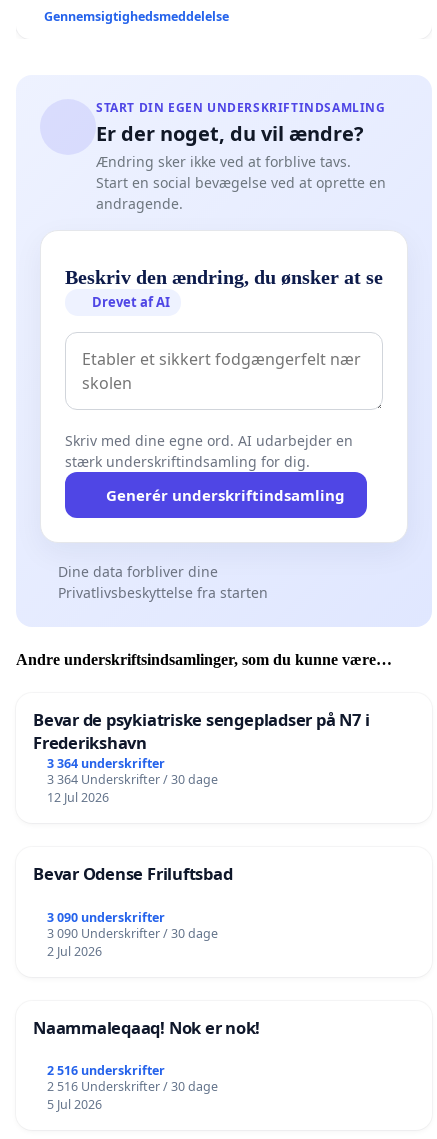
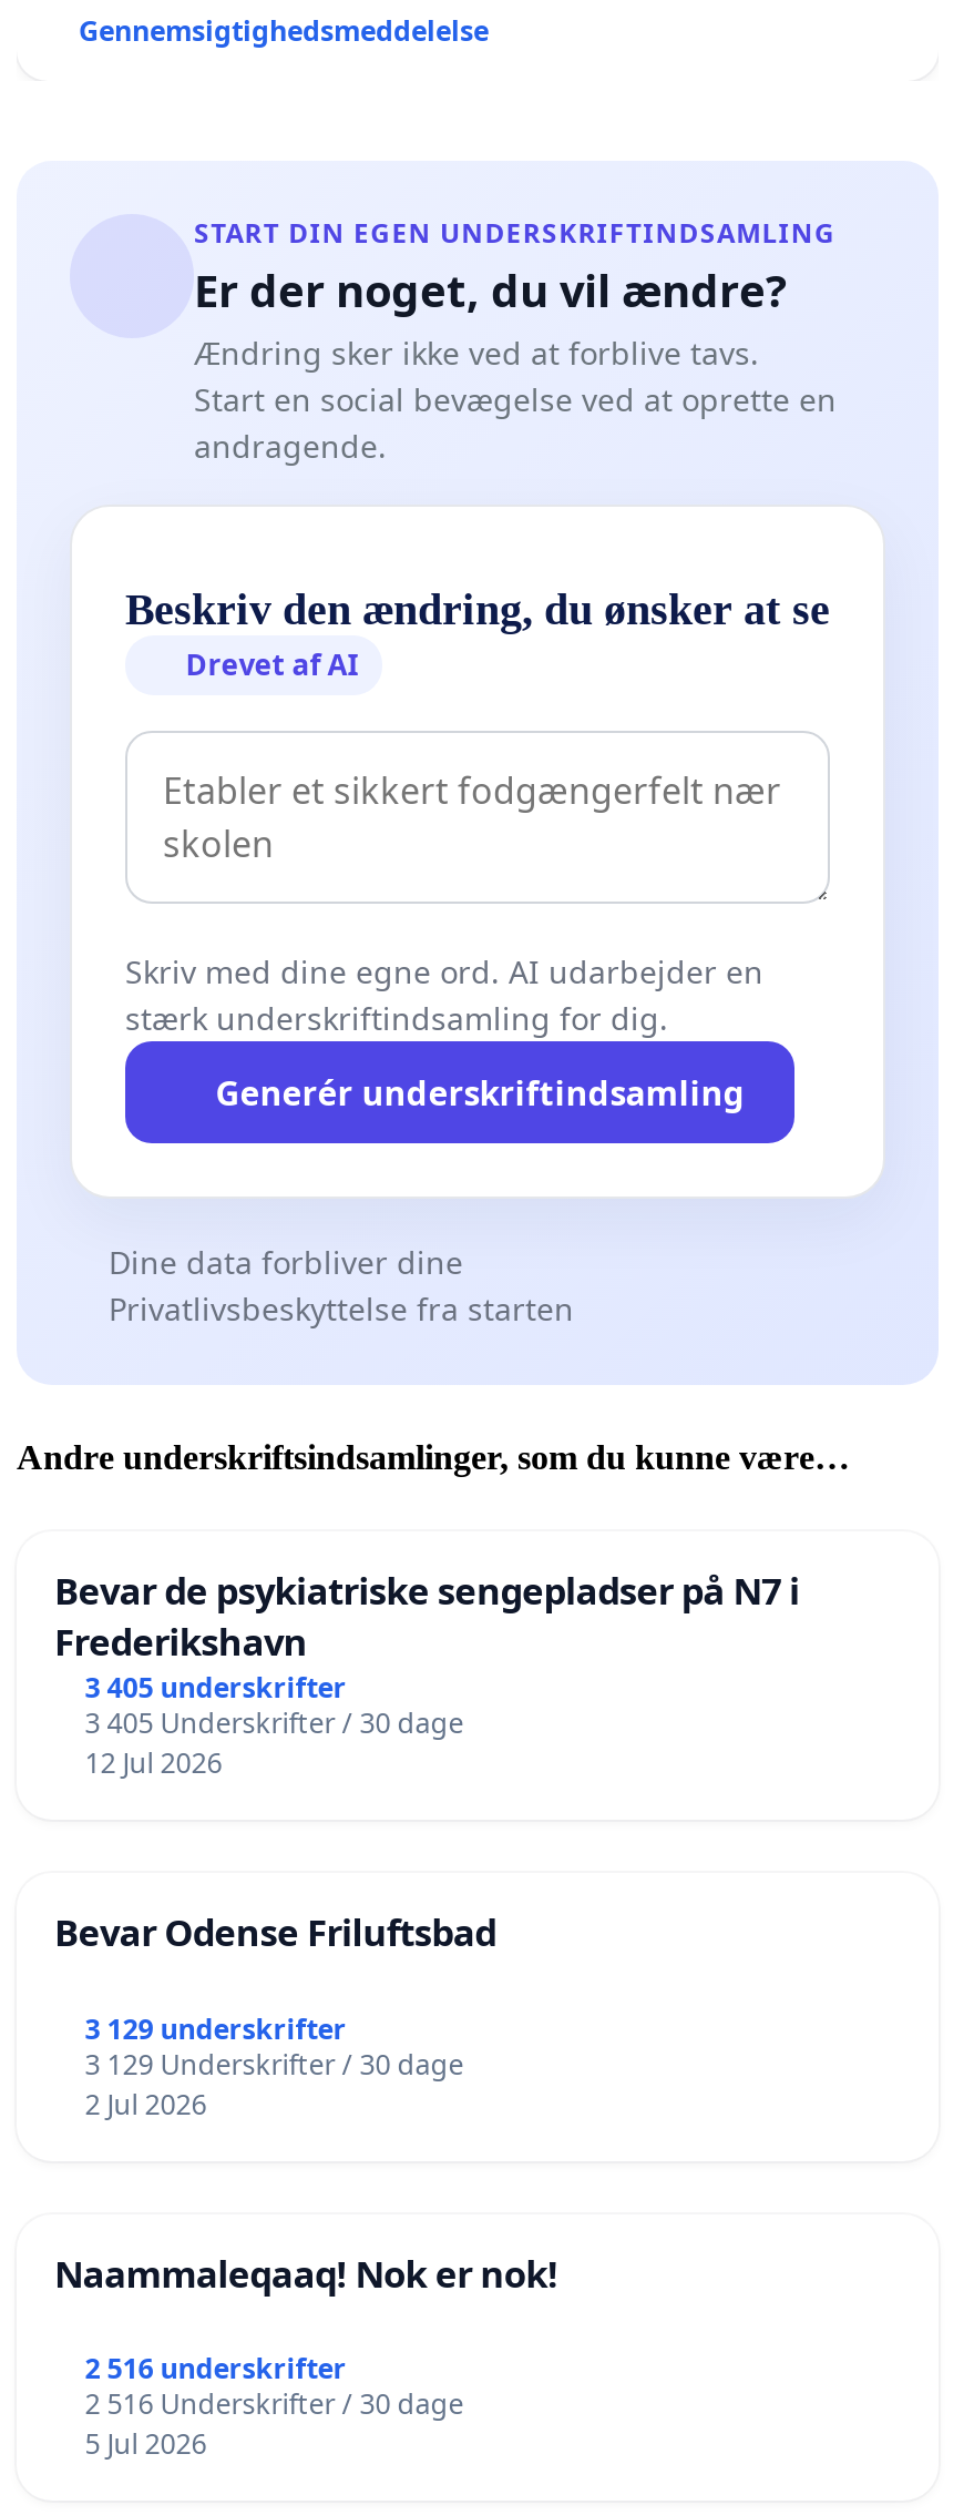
- 3 364 underskrifter
+ 3 405 underskrifter

- 3 364 Underskrifter / 30 dage
+ 3 405 Underskrifter / 30 dage

- 3 090 underskrifter
+ 3 129 underskrifter

- 3 090 Underskrifter / 30 dage
+ 3 129 Underskrifter / 30 dage
